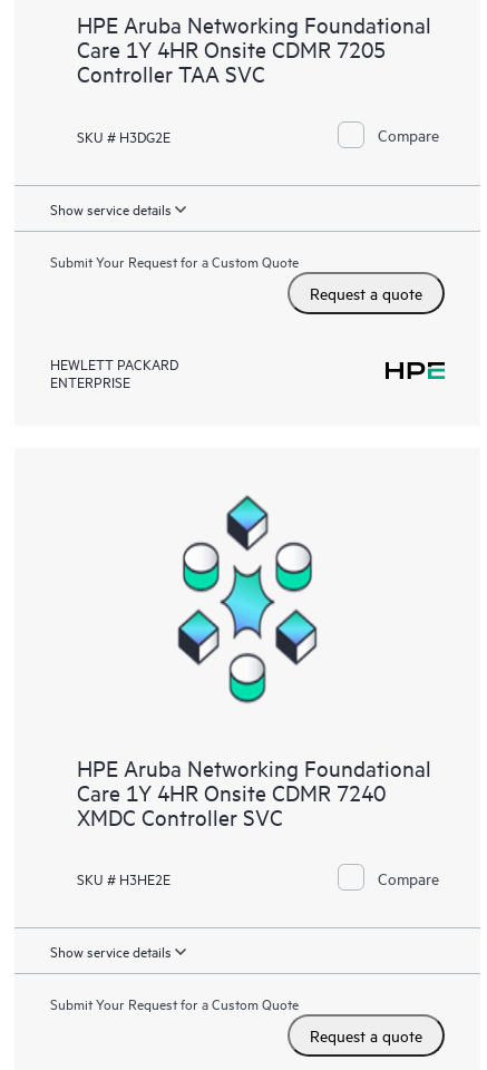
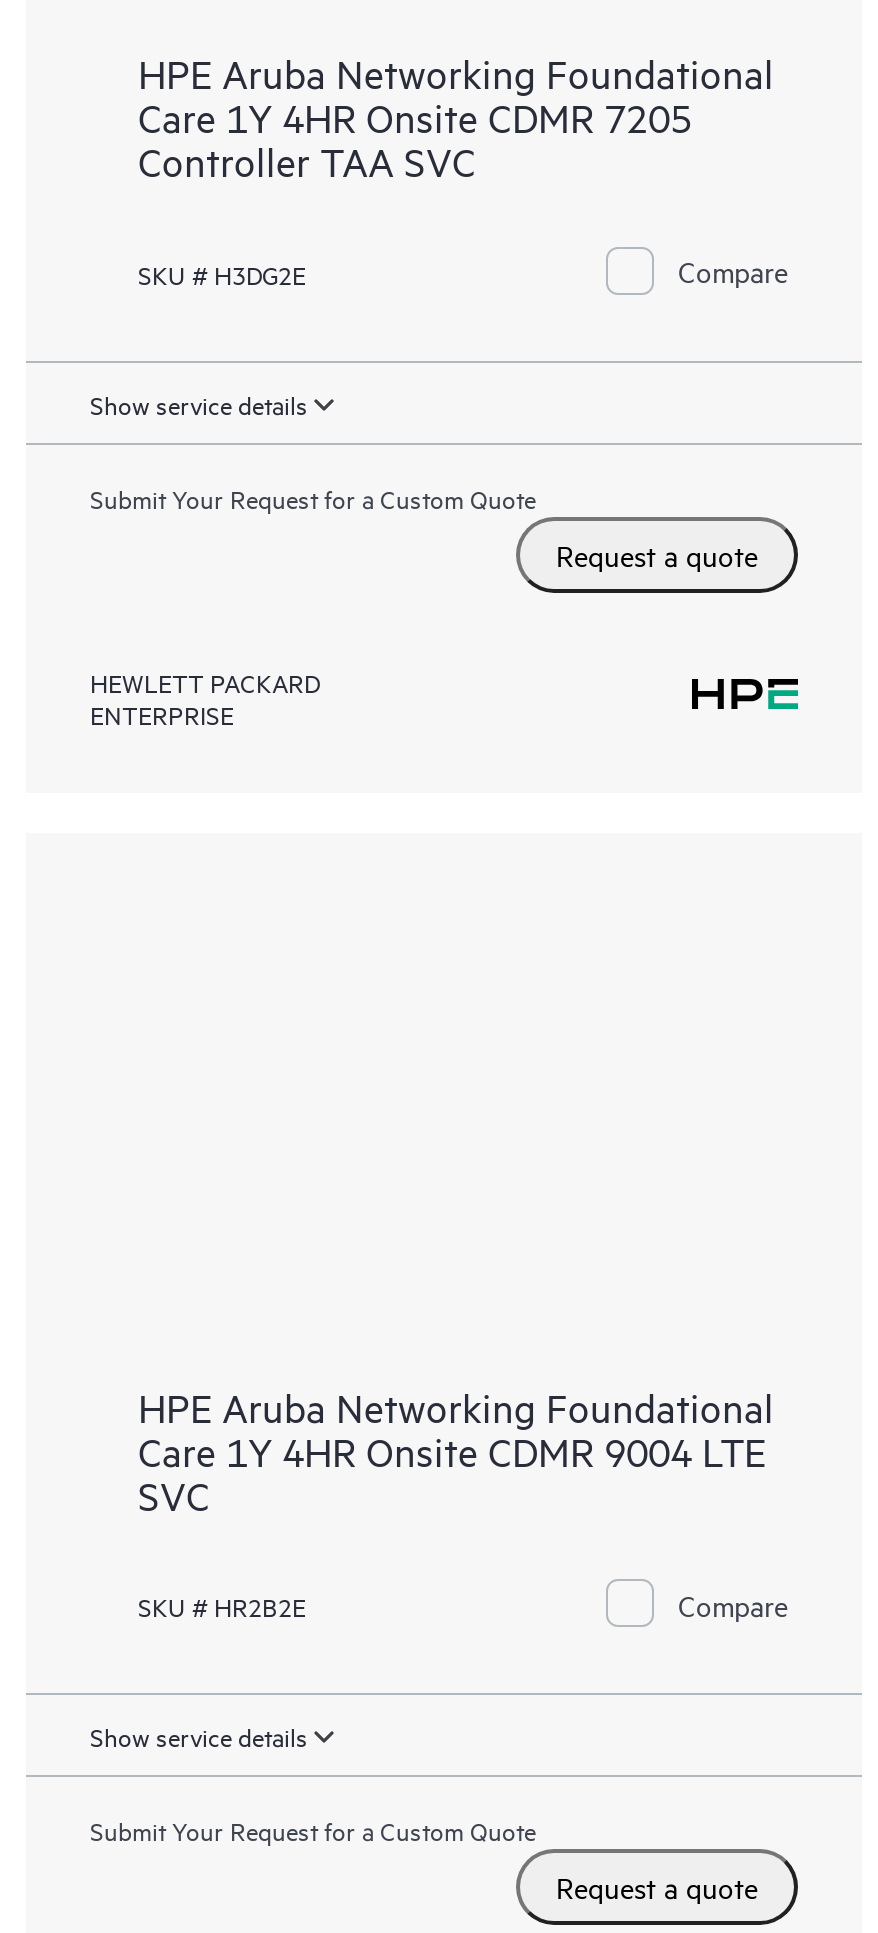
- [image]

- Care 1Y 4HR Onsite CDMR 7240
- XMDC Controller SVC
+ Care 1Y 4HR Onsite CDMR 9004 LTE
+ SVC

- SKU # H3HE2E
+ SKU # HR2B2E
